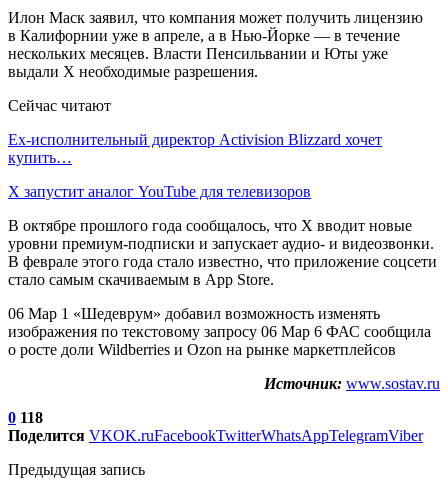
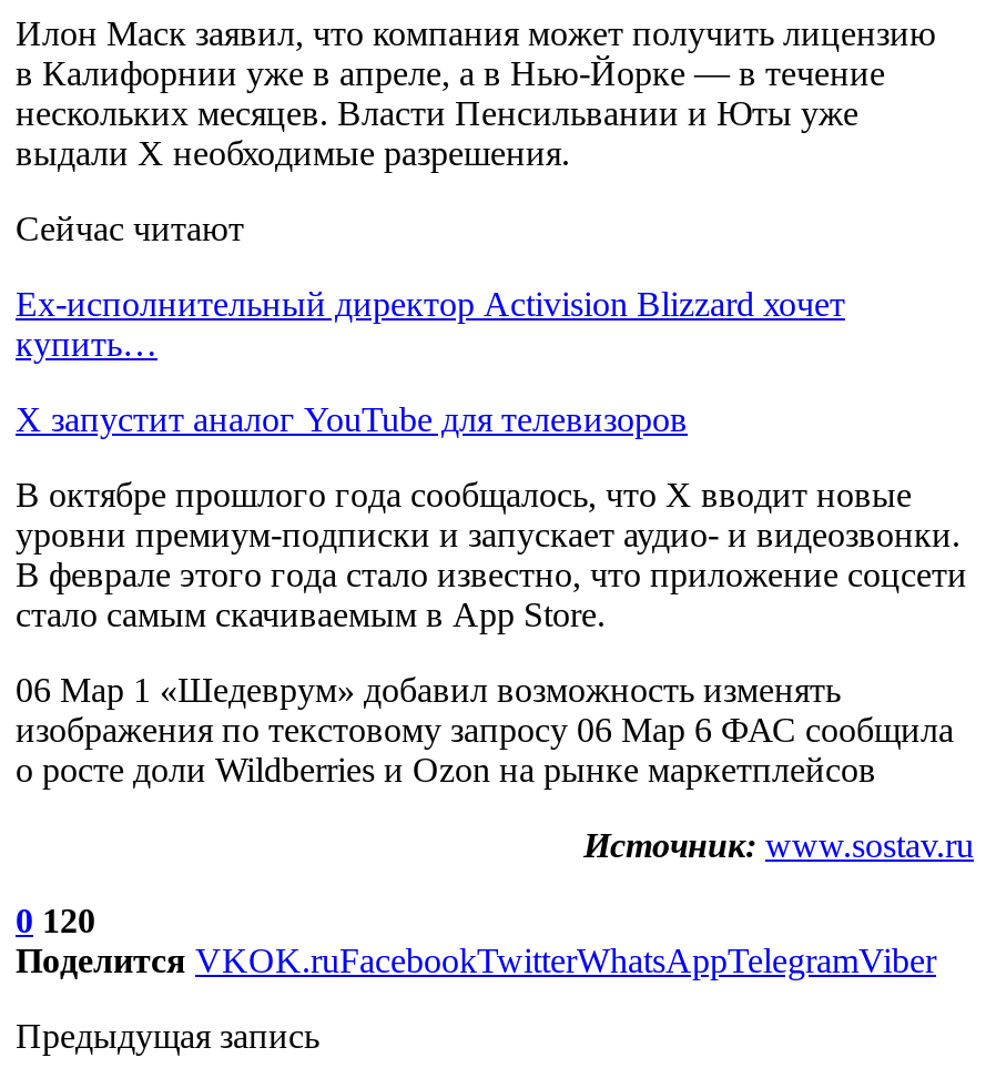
- 0 118
+ 0 120
